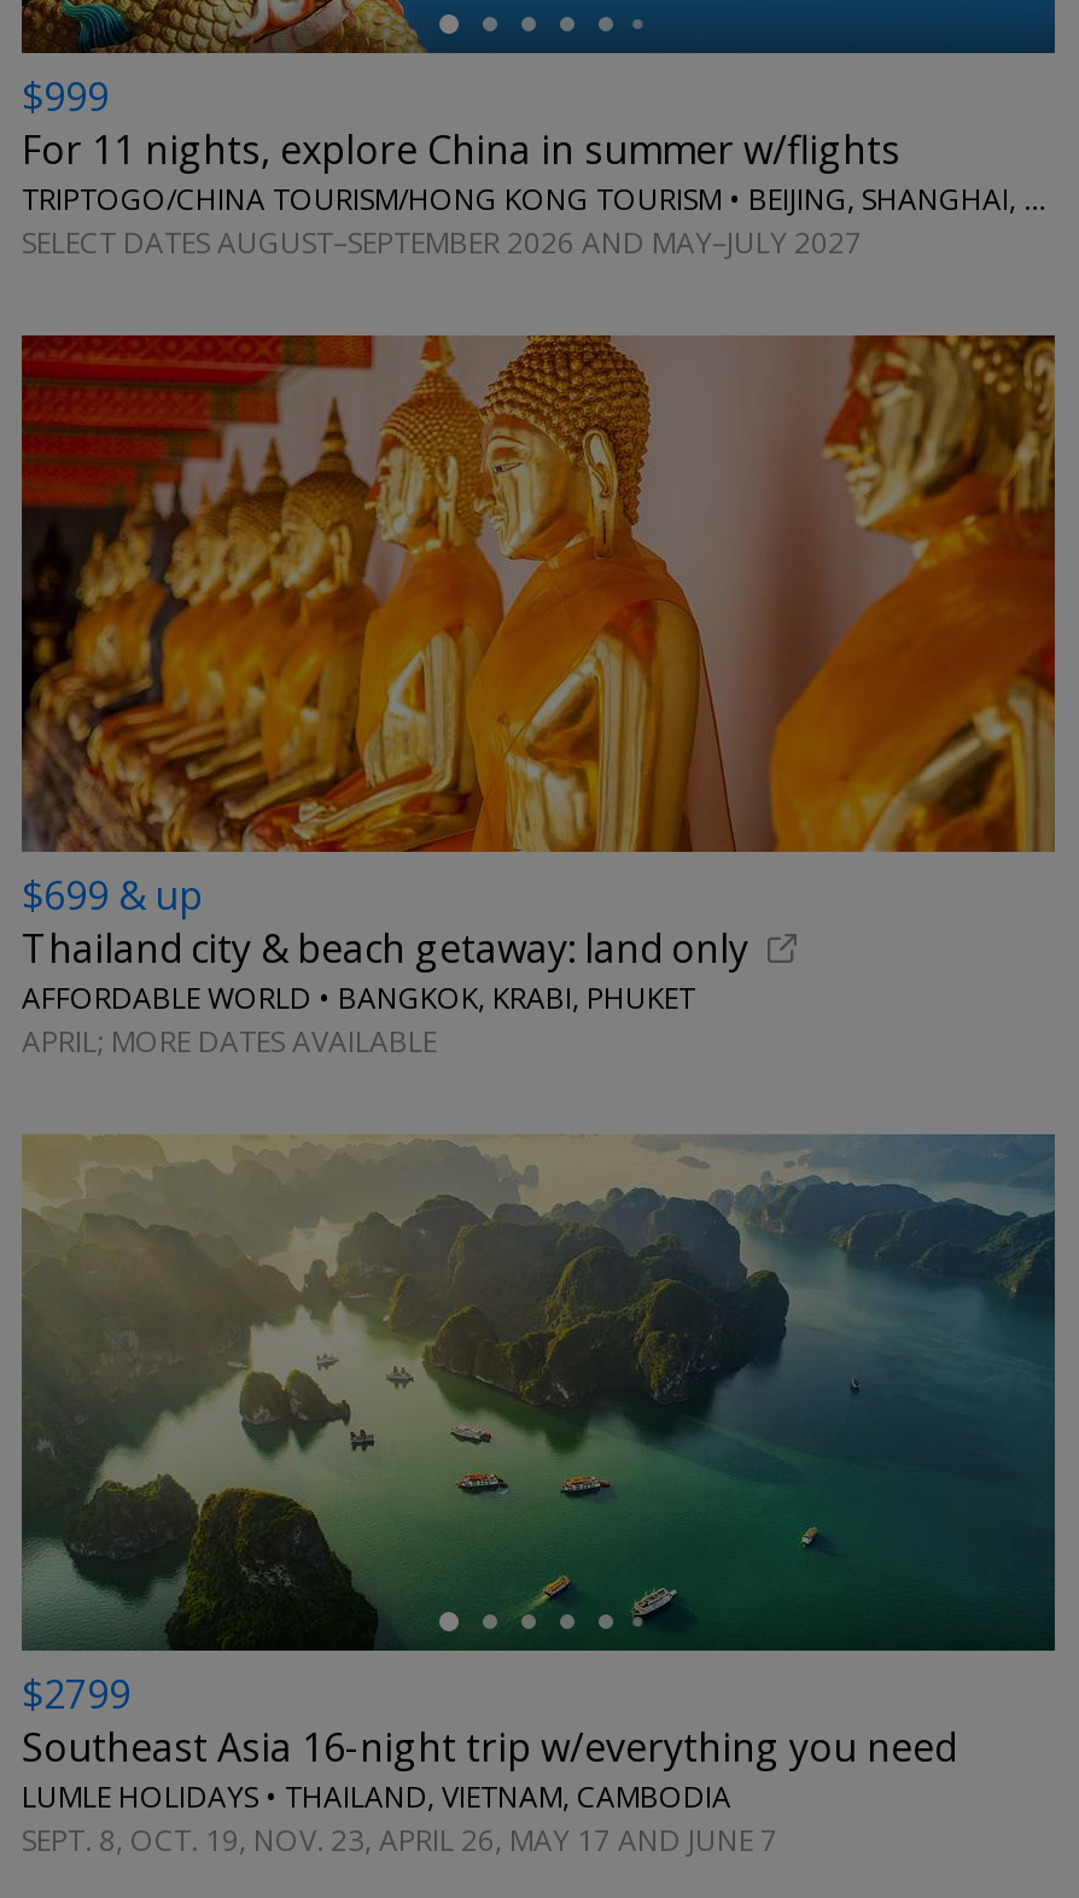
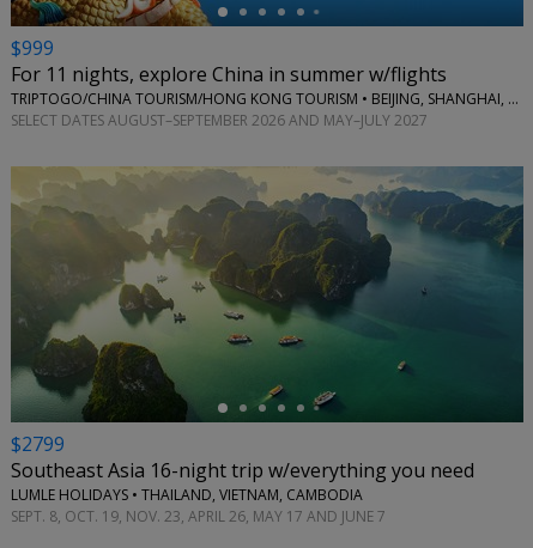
- [image]
- $699 & up
- Thailand city & beach getaway: land only
- AFFORDABLE WORLD • BANGKOK, KRABI, PHUKET
- APRIL; MORE DATES AVAILABLE
